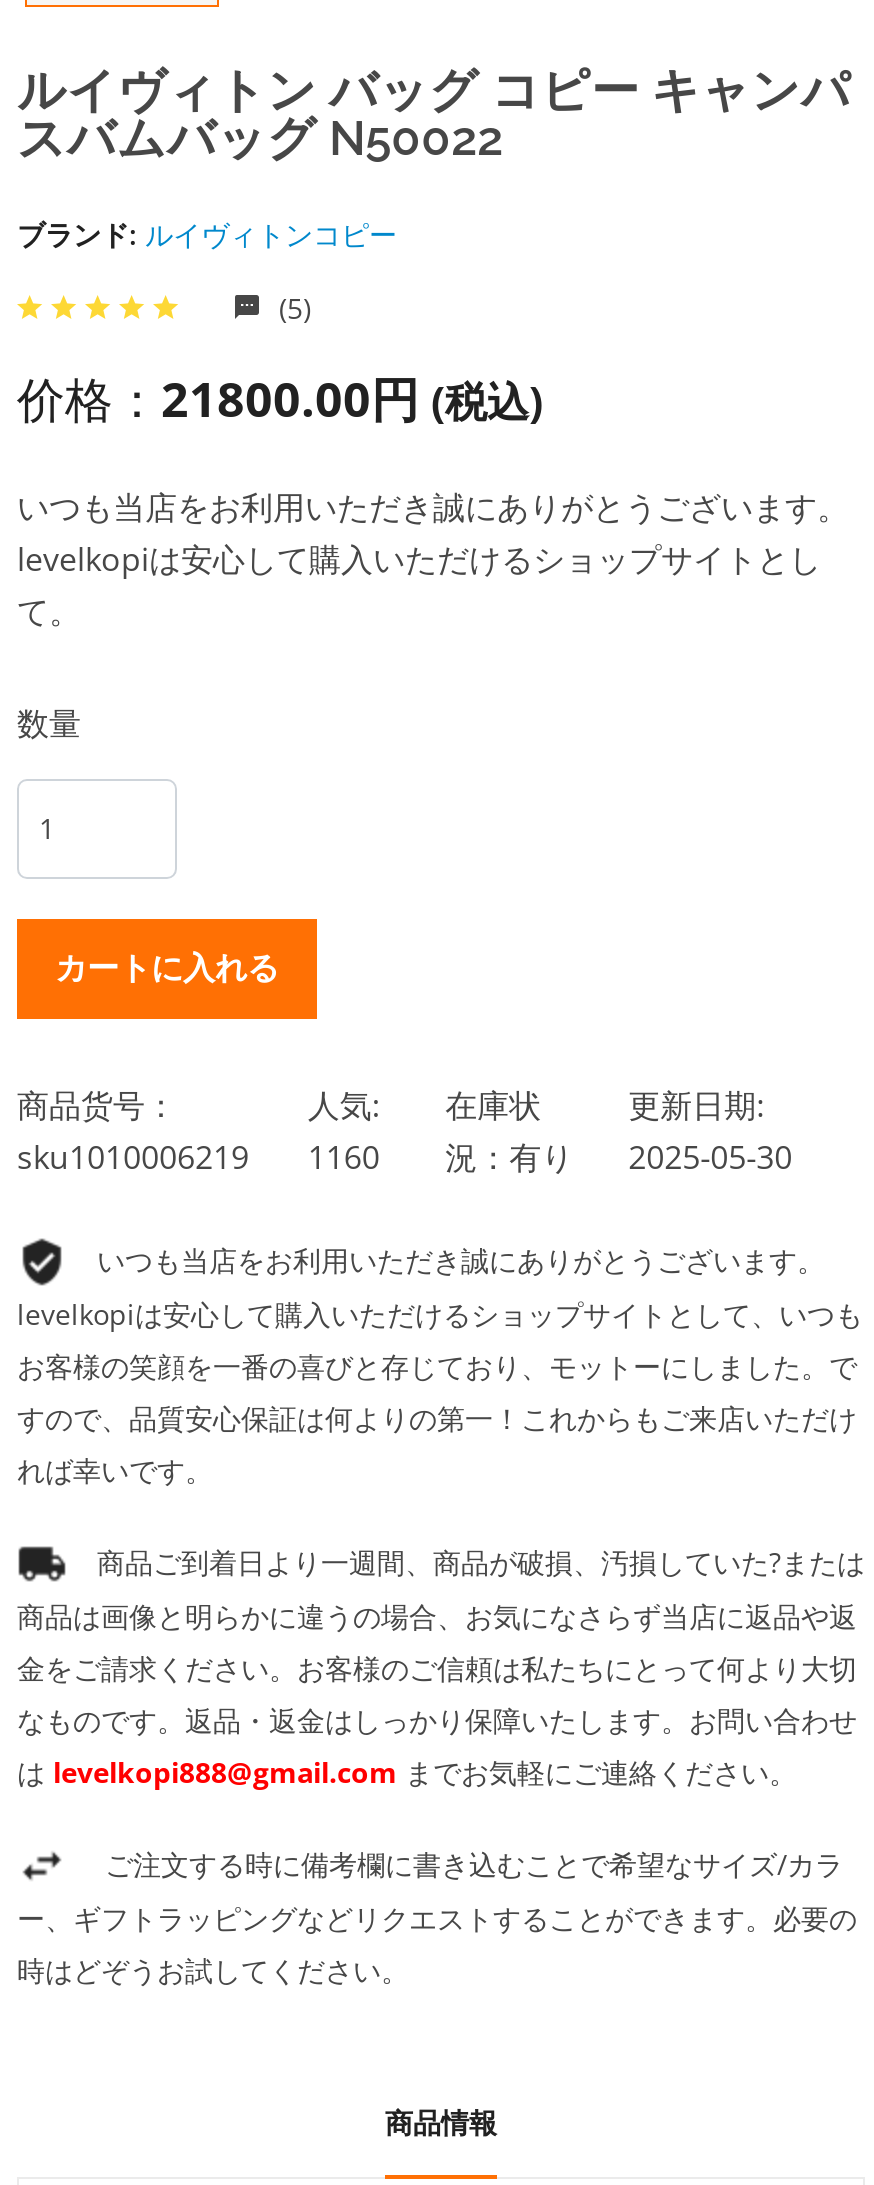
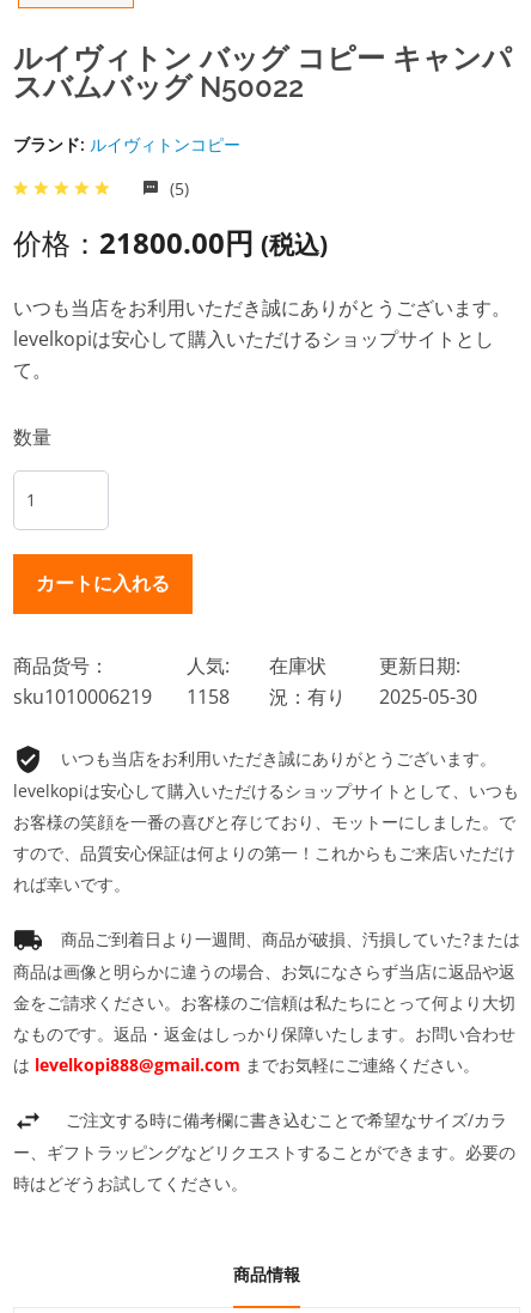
- sku1010006219 1160 況：有り 2025-05-30
+ sku1010006219 1158 況：有り 2025-05-30
